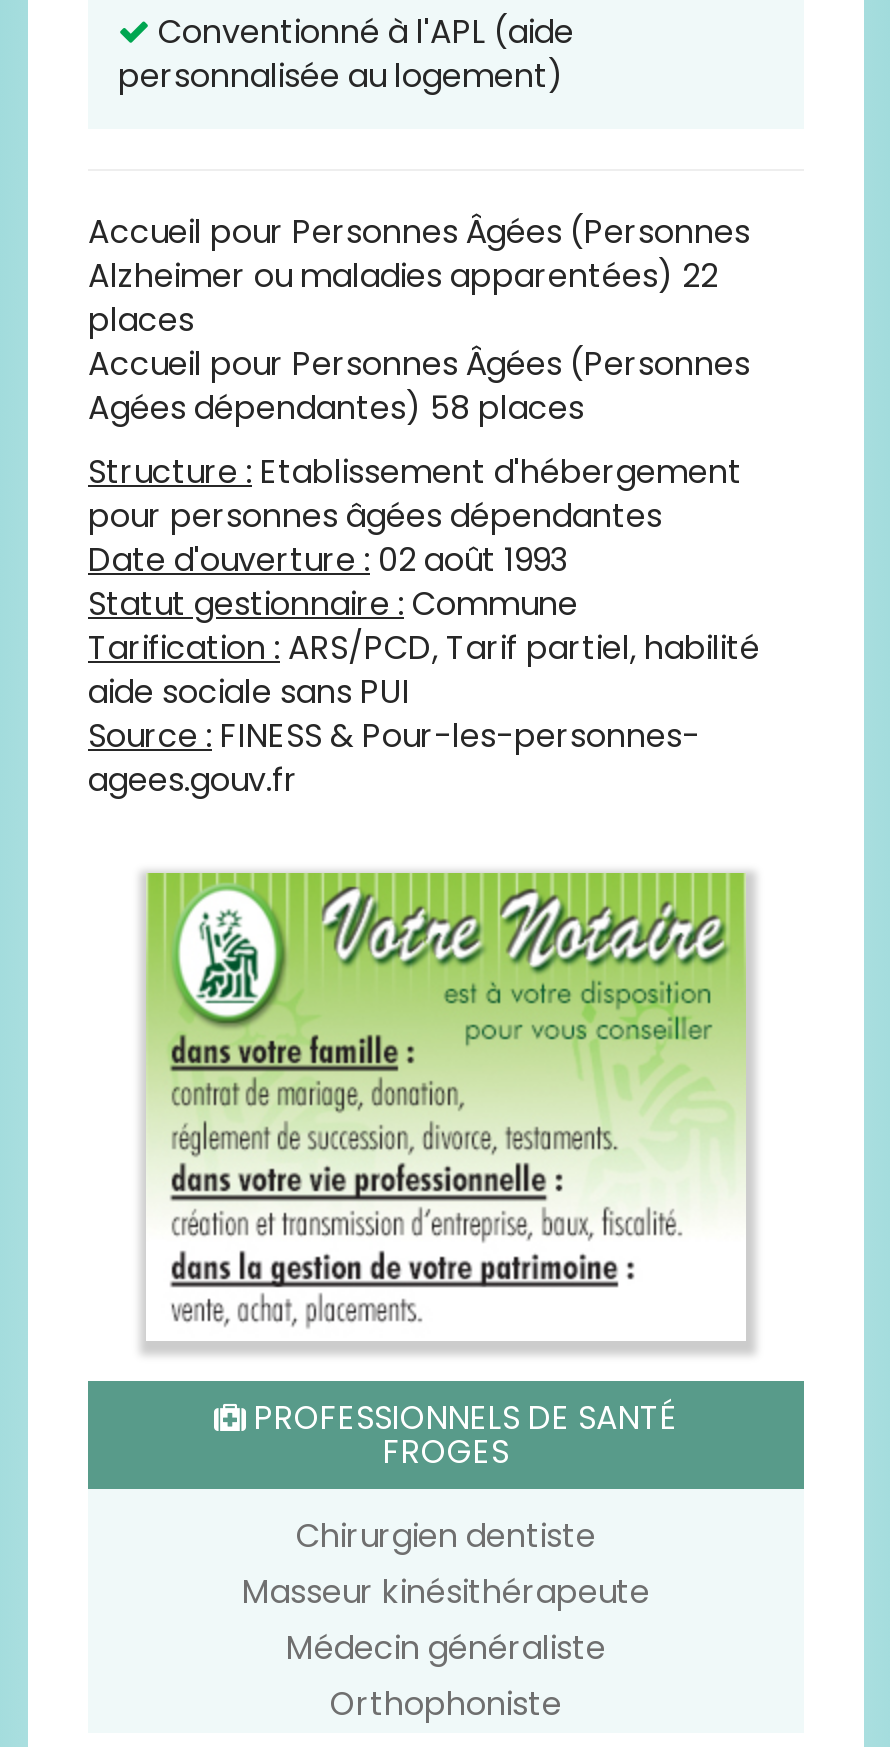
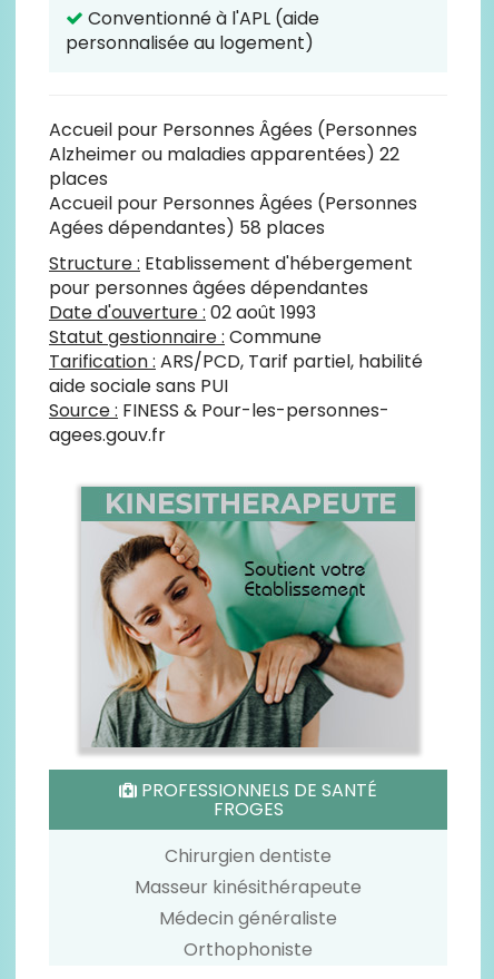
- [image]
+ [image]
